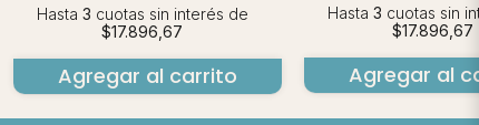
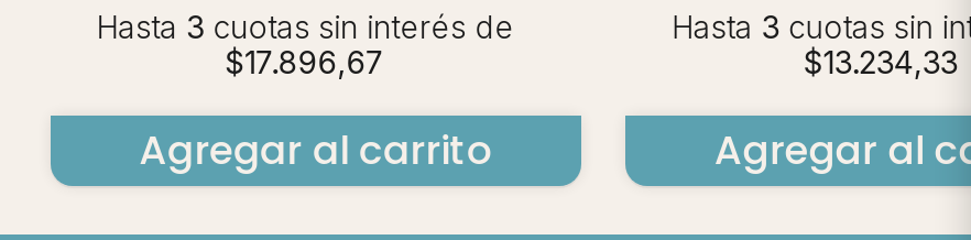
- $17.896,67
+ $13.234,33
